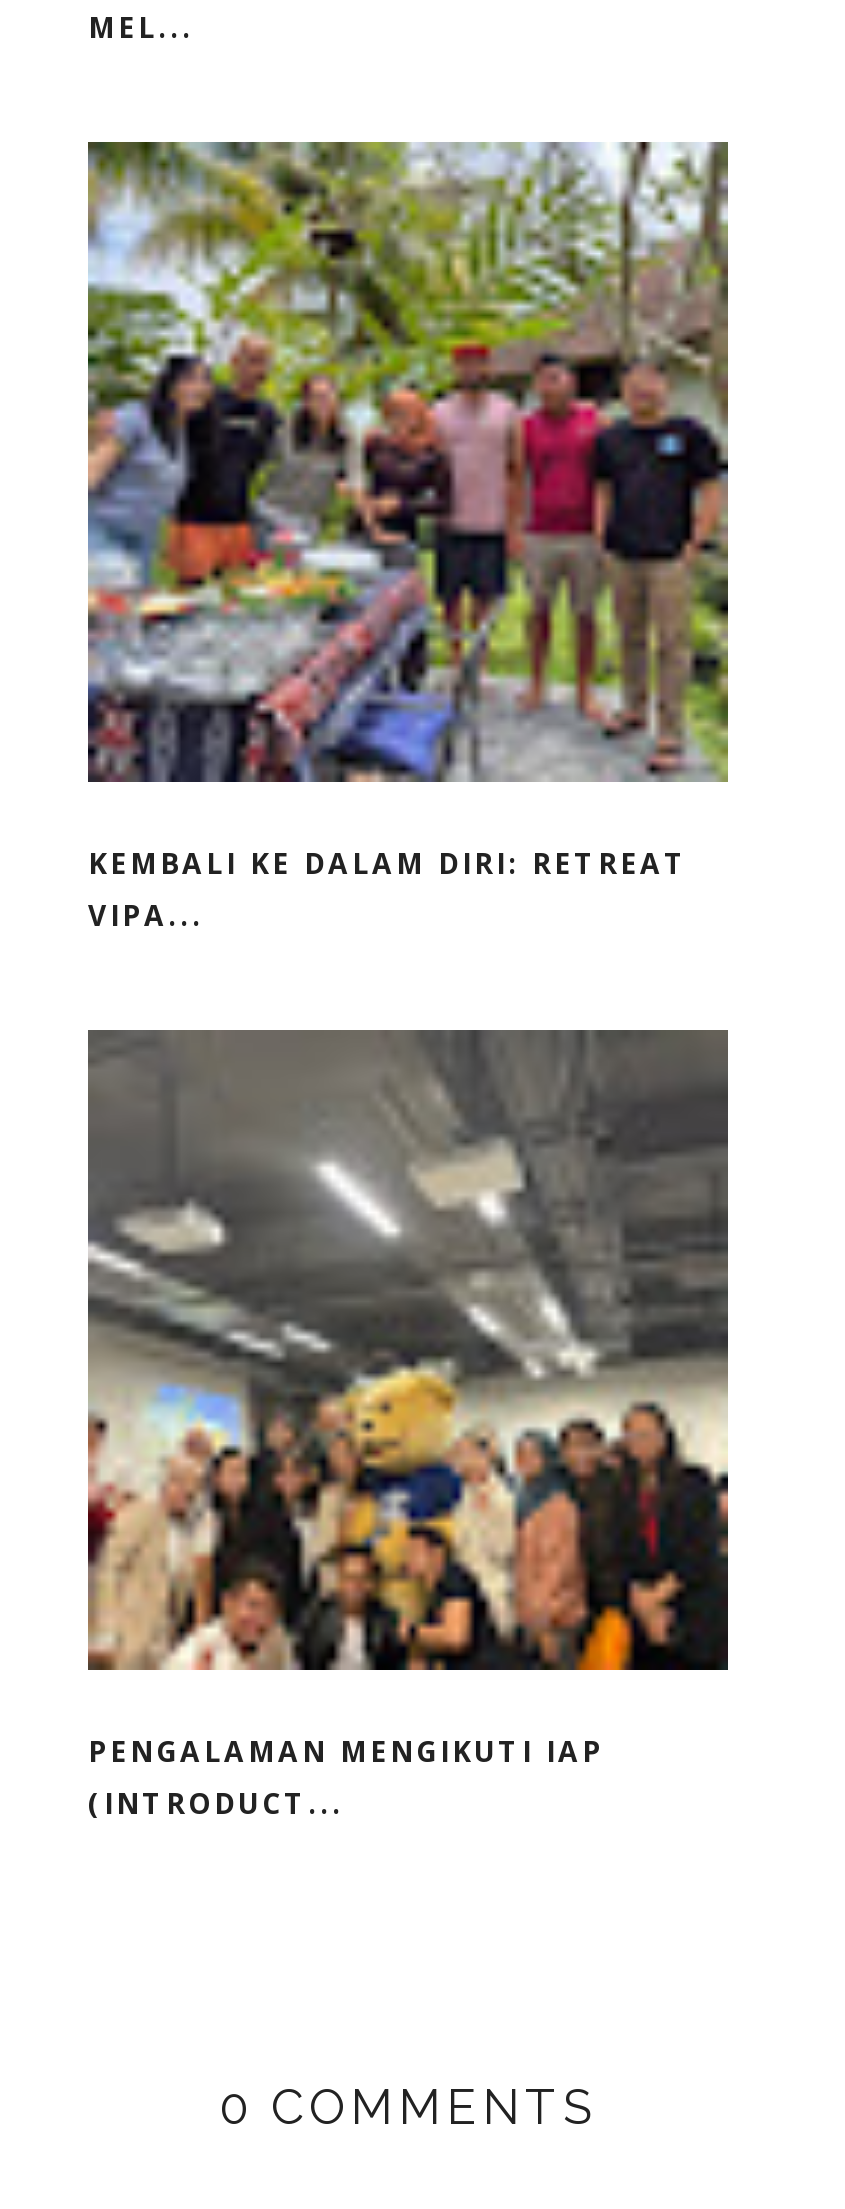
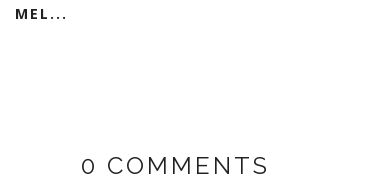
- [image]
- KEMBALI KE DALAM DIRI: RETREAT
- VIPA...

- [image]
- PENGALAMAN MENGIKUTI IAP
- (INTRODUCT...
